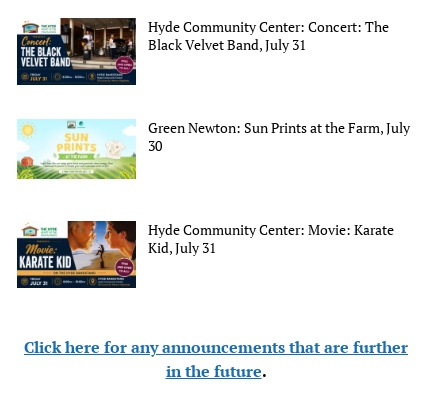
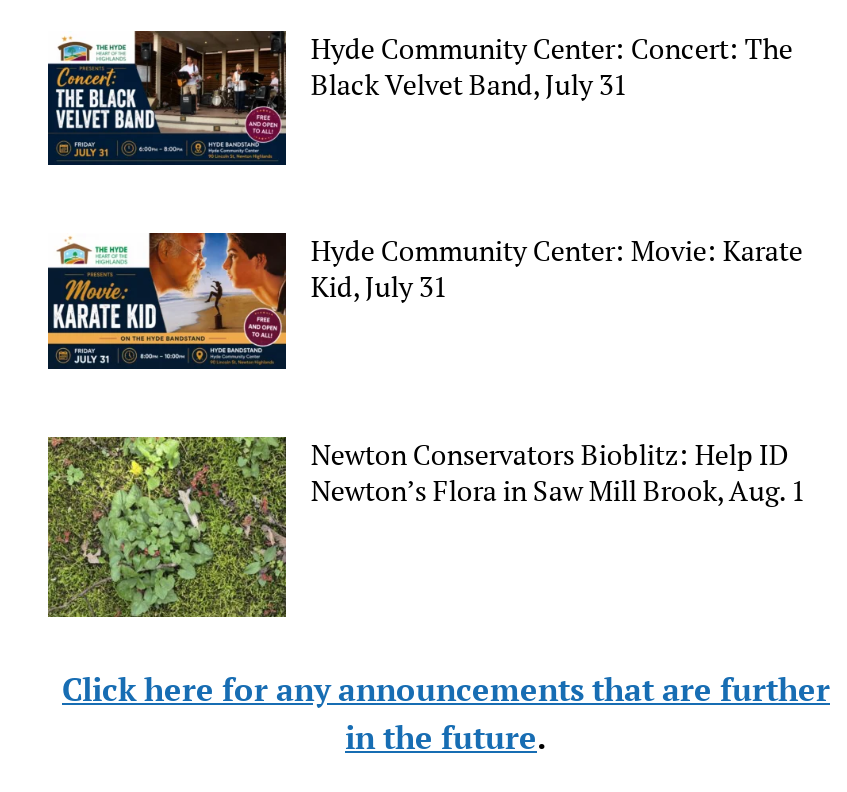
- [image]
- Green Newton: Sun Prints at the Farm, July
- 30

moved up: [image] | Hyde Community Center: Movie: Karate | Kid, July 31

+ [image]
+ Newton Conservators Bioblitz: Help ID
+ Newton’s Flora in Saw Mill Brook, Aug. 1
